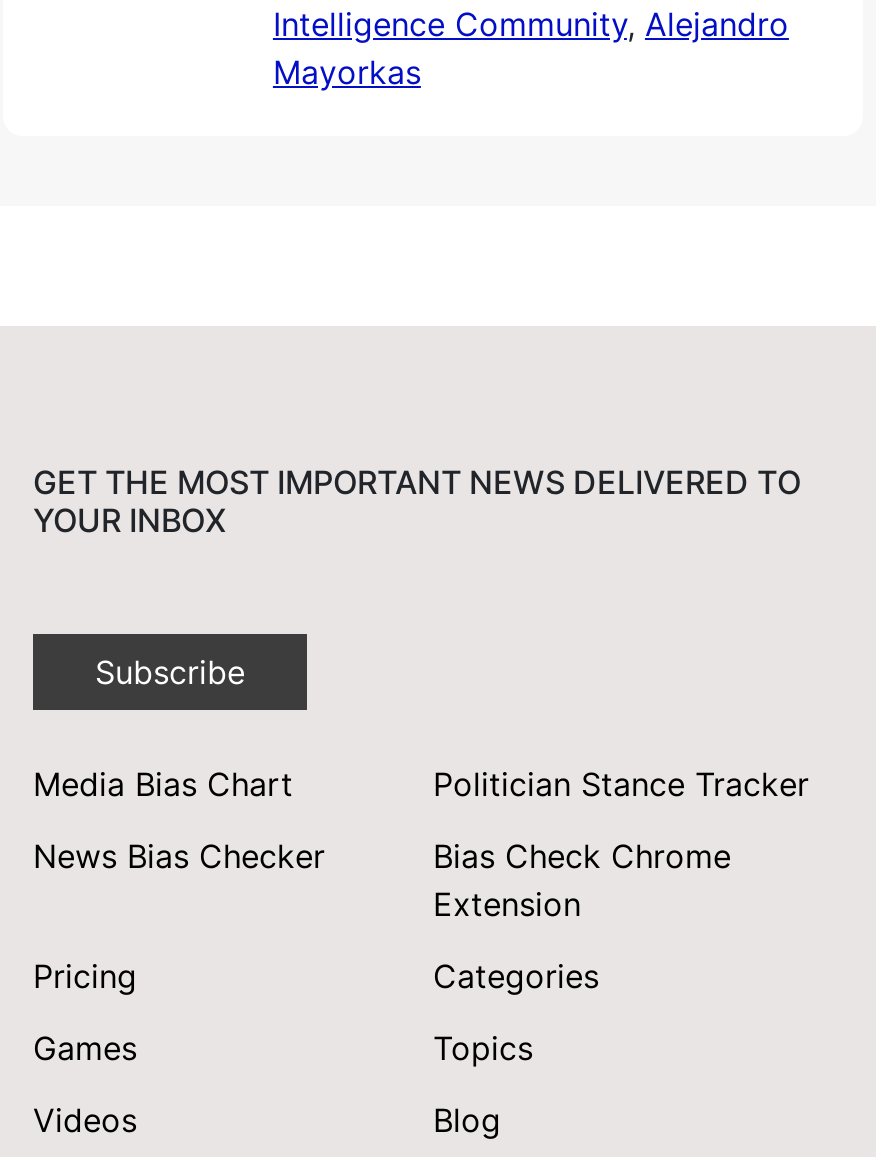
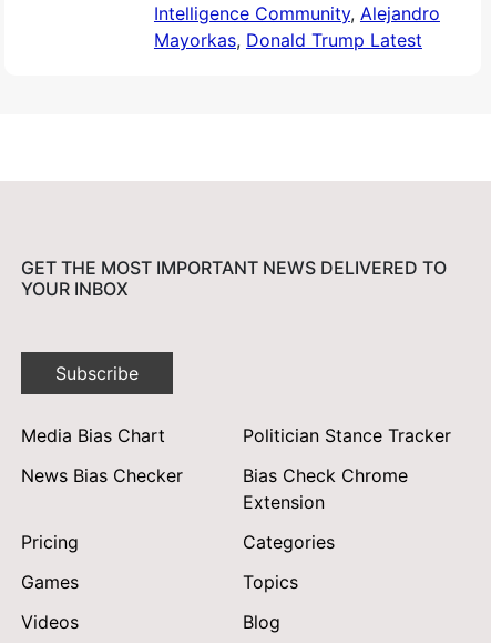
- Mayorkas
+ Mayorkas, Donald Trump Latest
